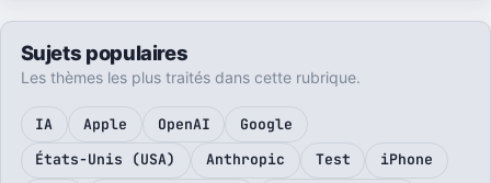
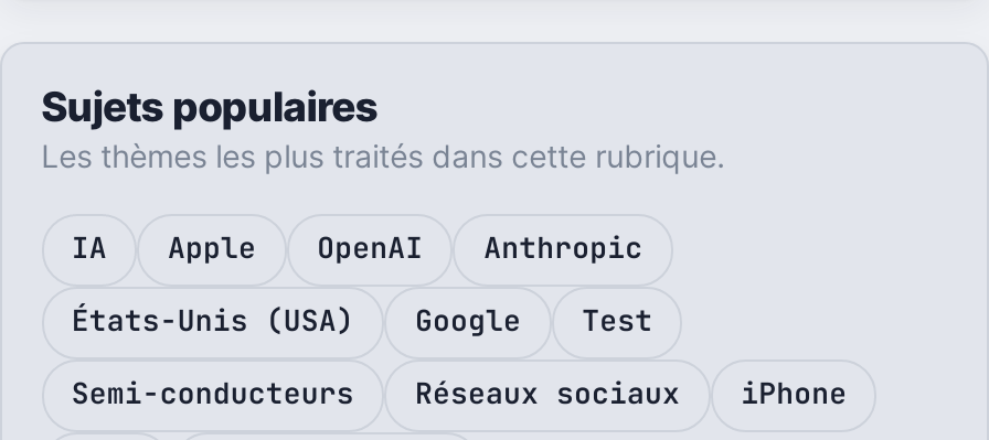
moved up: États-Unis (USA) | Anthropic

+ Semi-conducteurs
+ Réseaux sociaux
